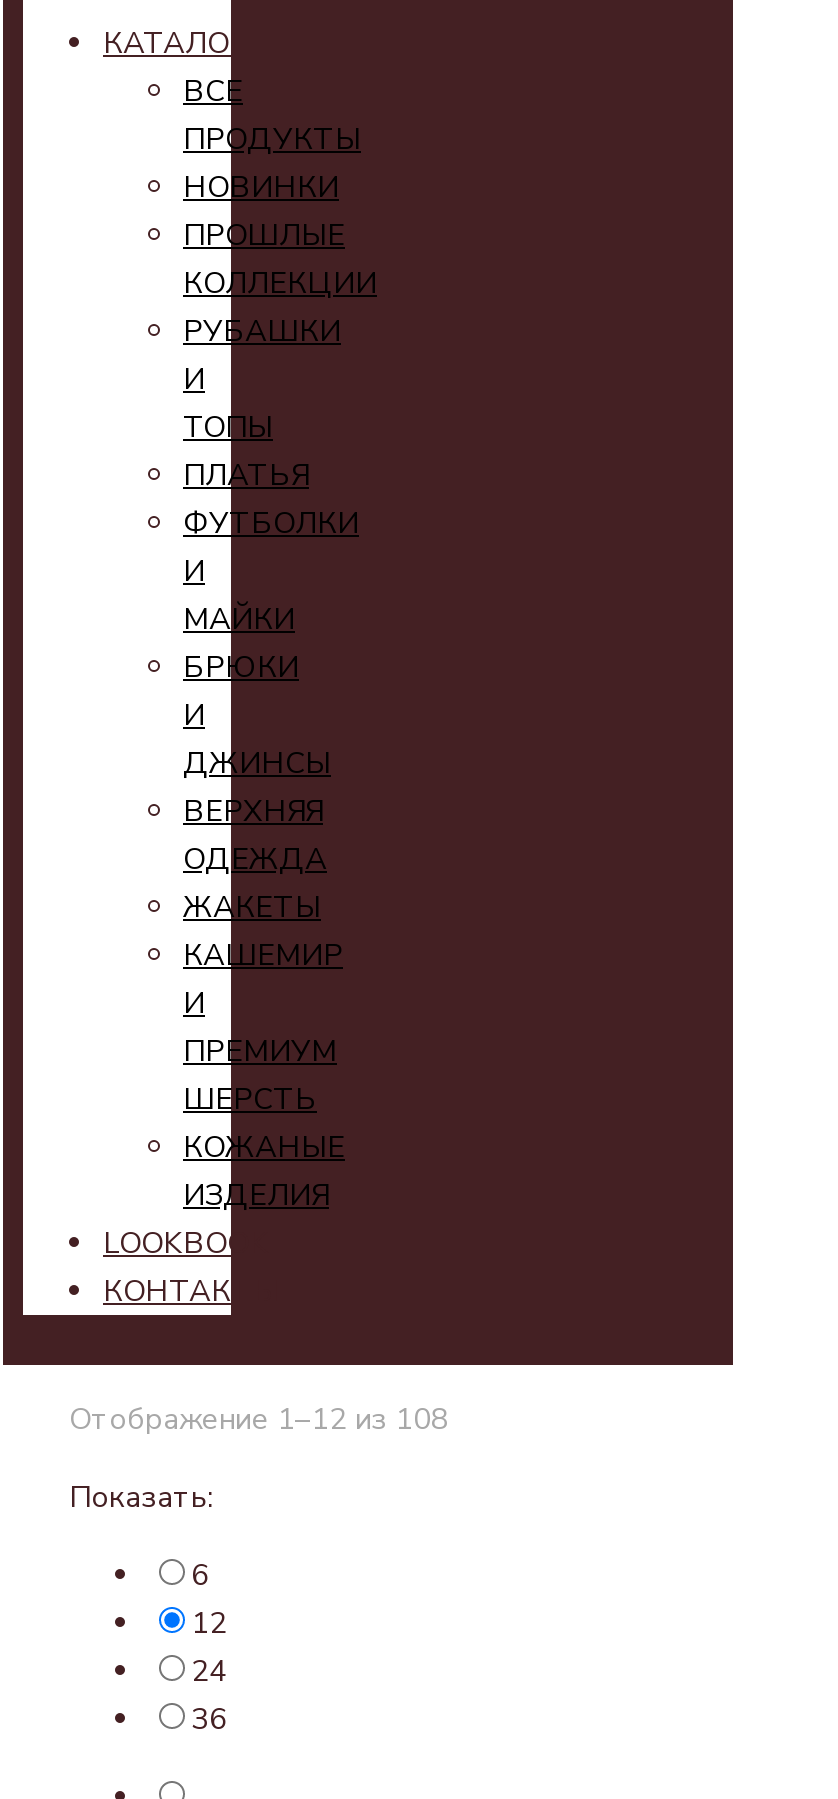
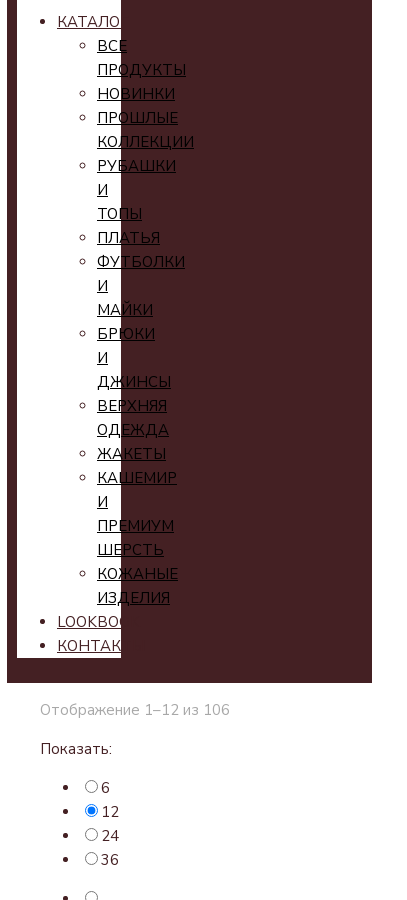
- Отображение 1–12 из 108
+ Отображение 1–12 из 106
